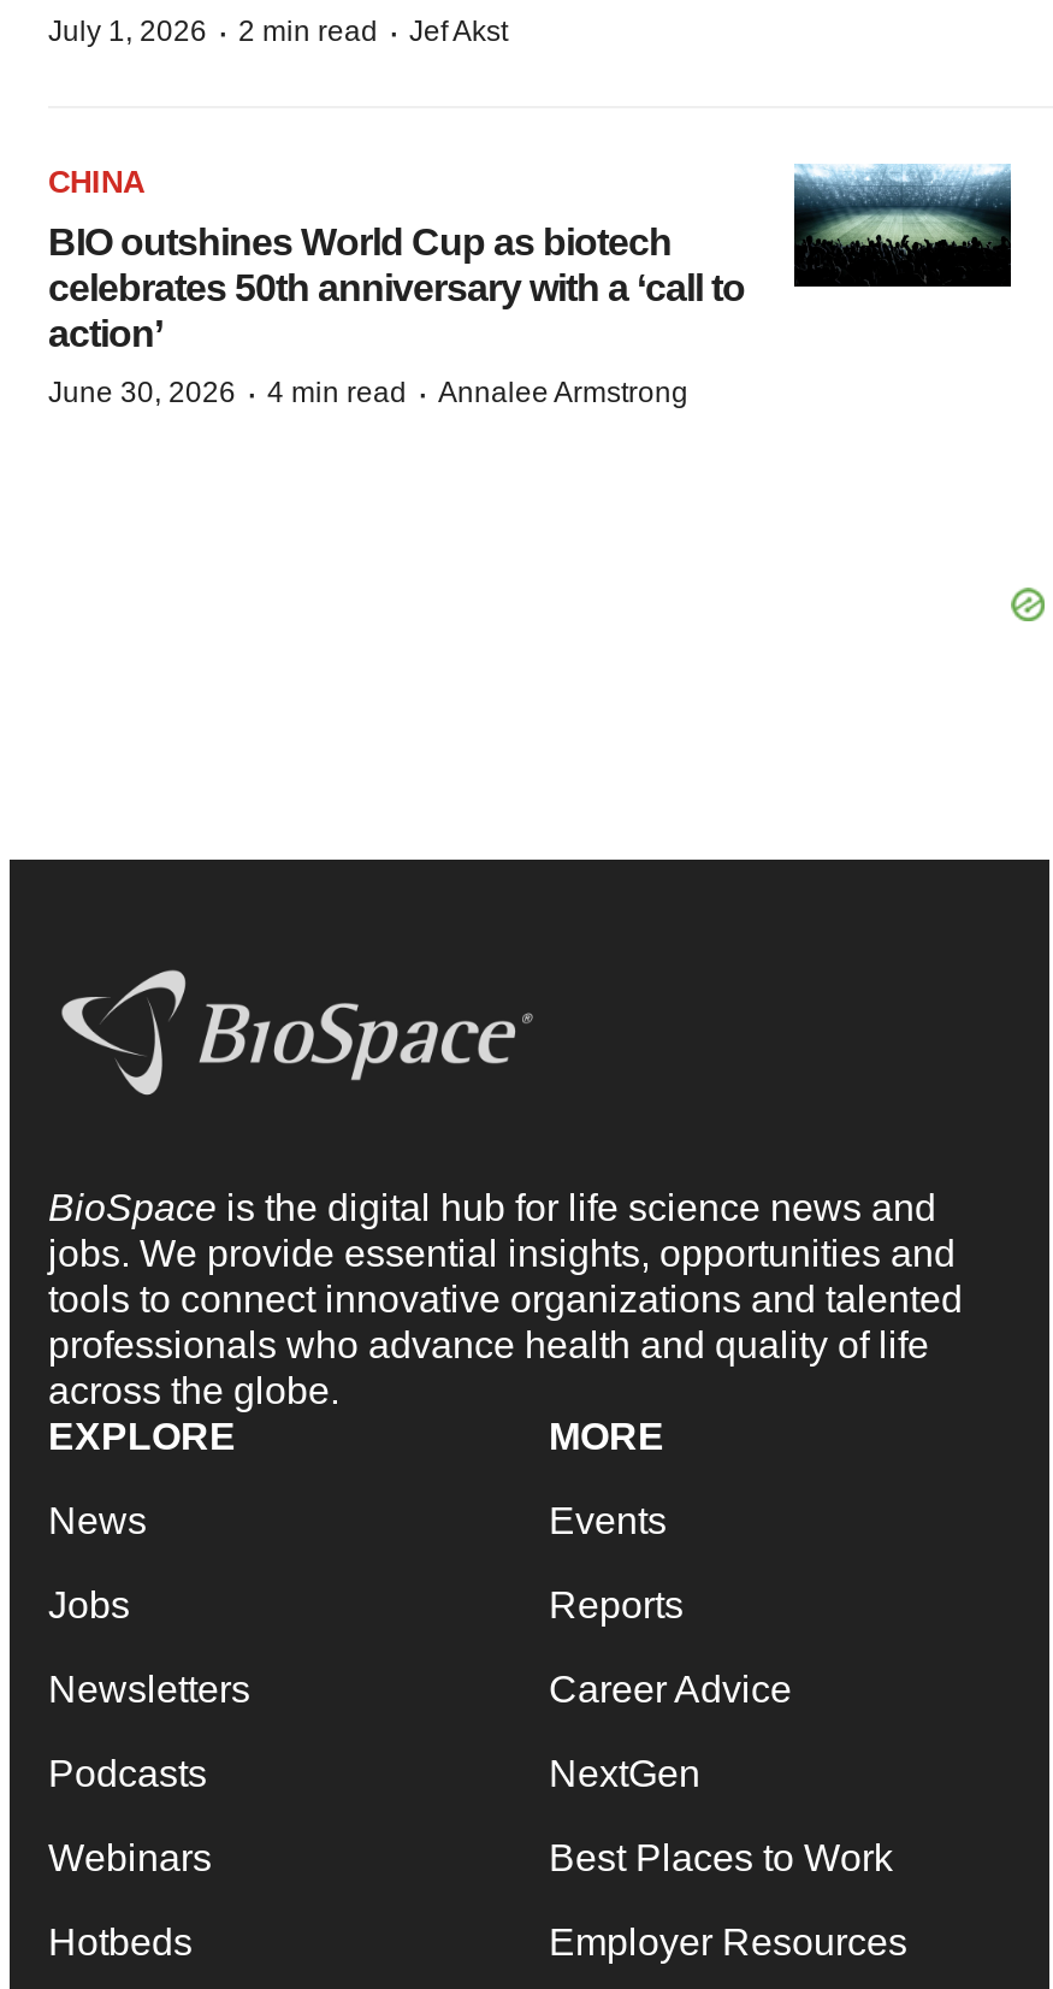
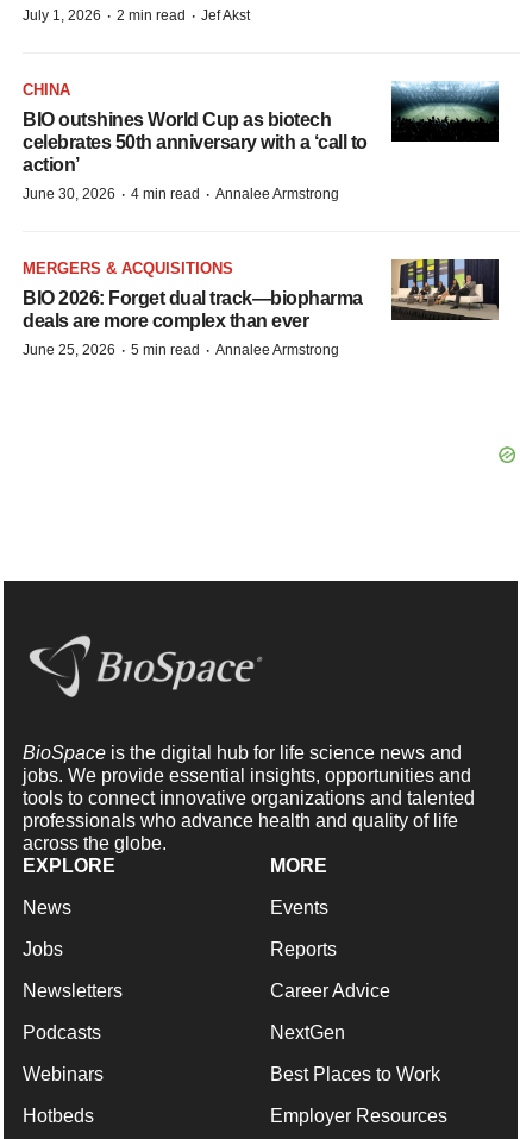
+ [image]
+ MERGERS & ACQUISITIONS
+ BIO 2026: Forget dual track—biopharma
+ deals are more complex than ever
+ June 25, 2026 · 5 min read · Annalee Armstrong
